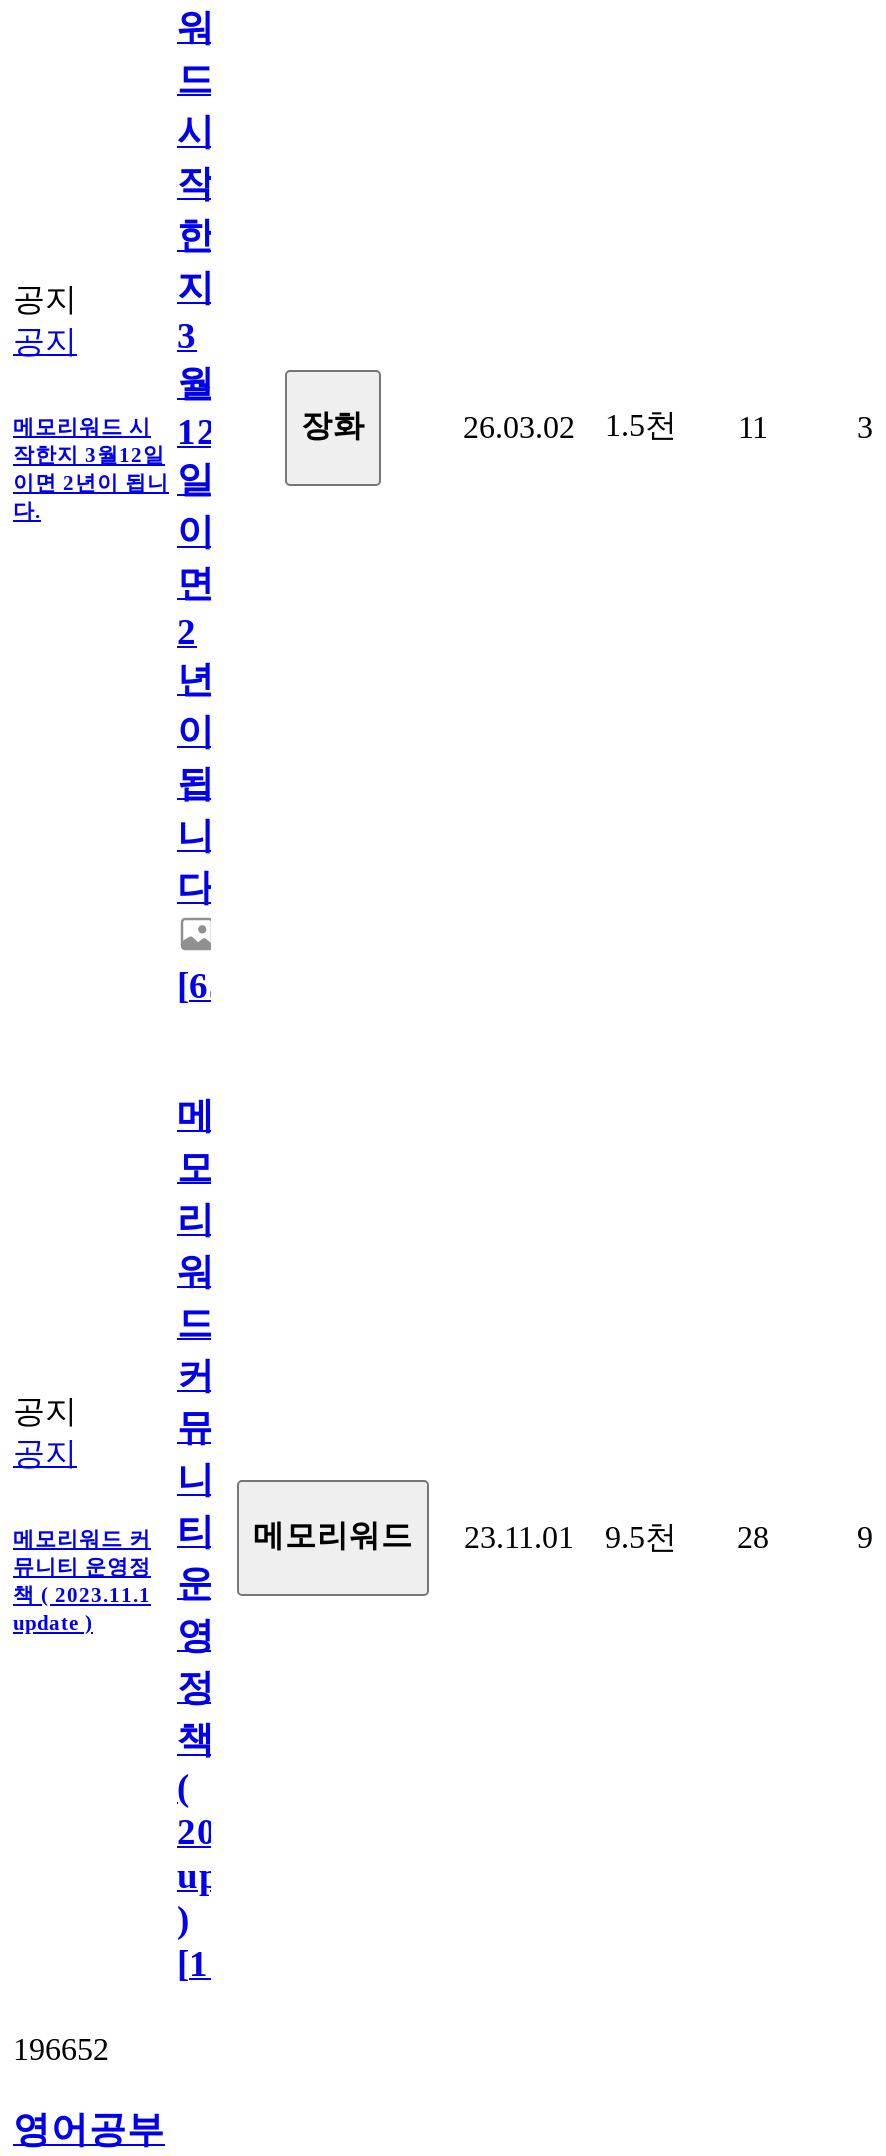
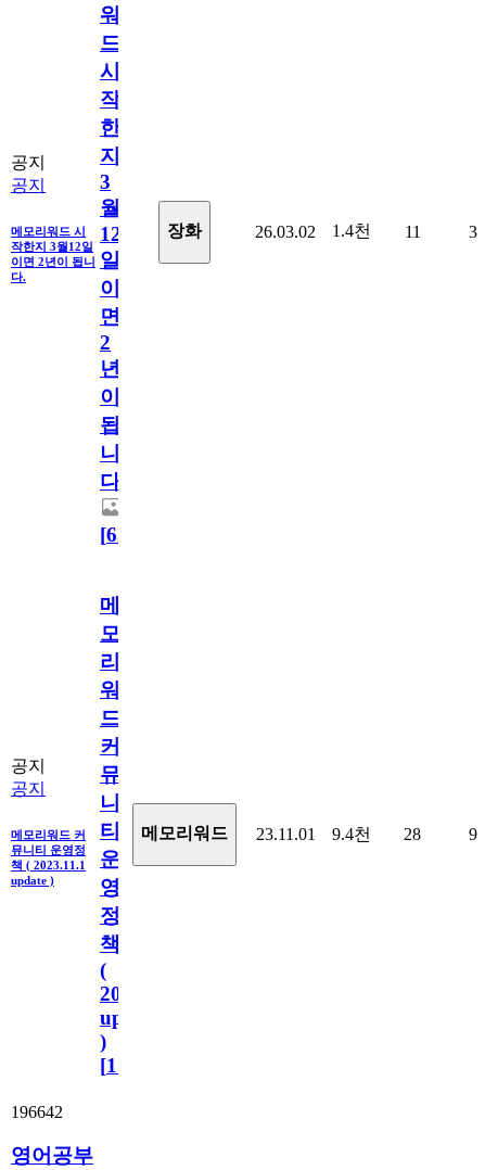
- 26.03.02 1.5천 11
+ 26.03.02 1.4천 11

- 메모리워드 커 티 메모리워드 23.11.01 9.5천 28
+ 메모리워드 커 티 메모리워드 23.11.01 9.4천 28

- 196652
+ 196642
